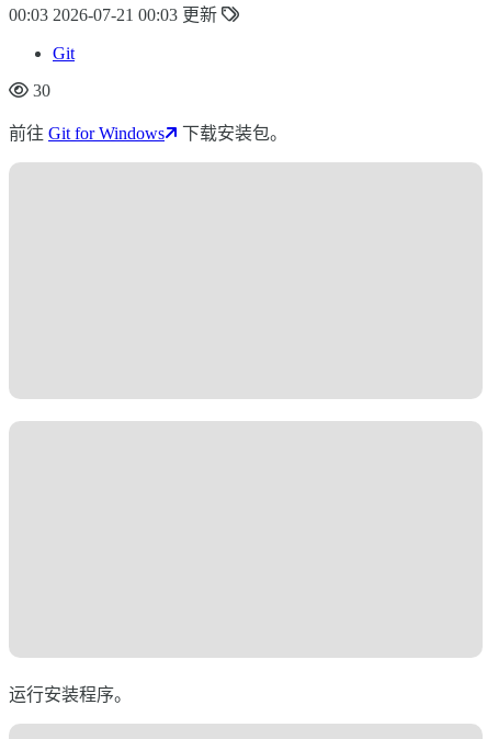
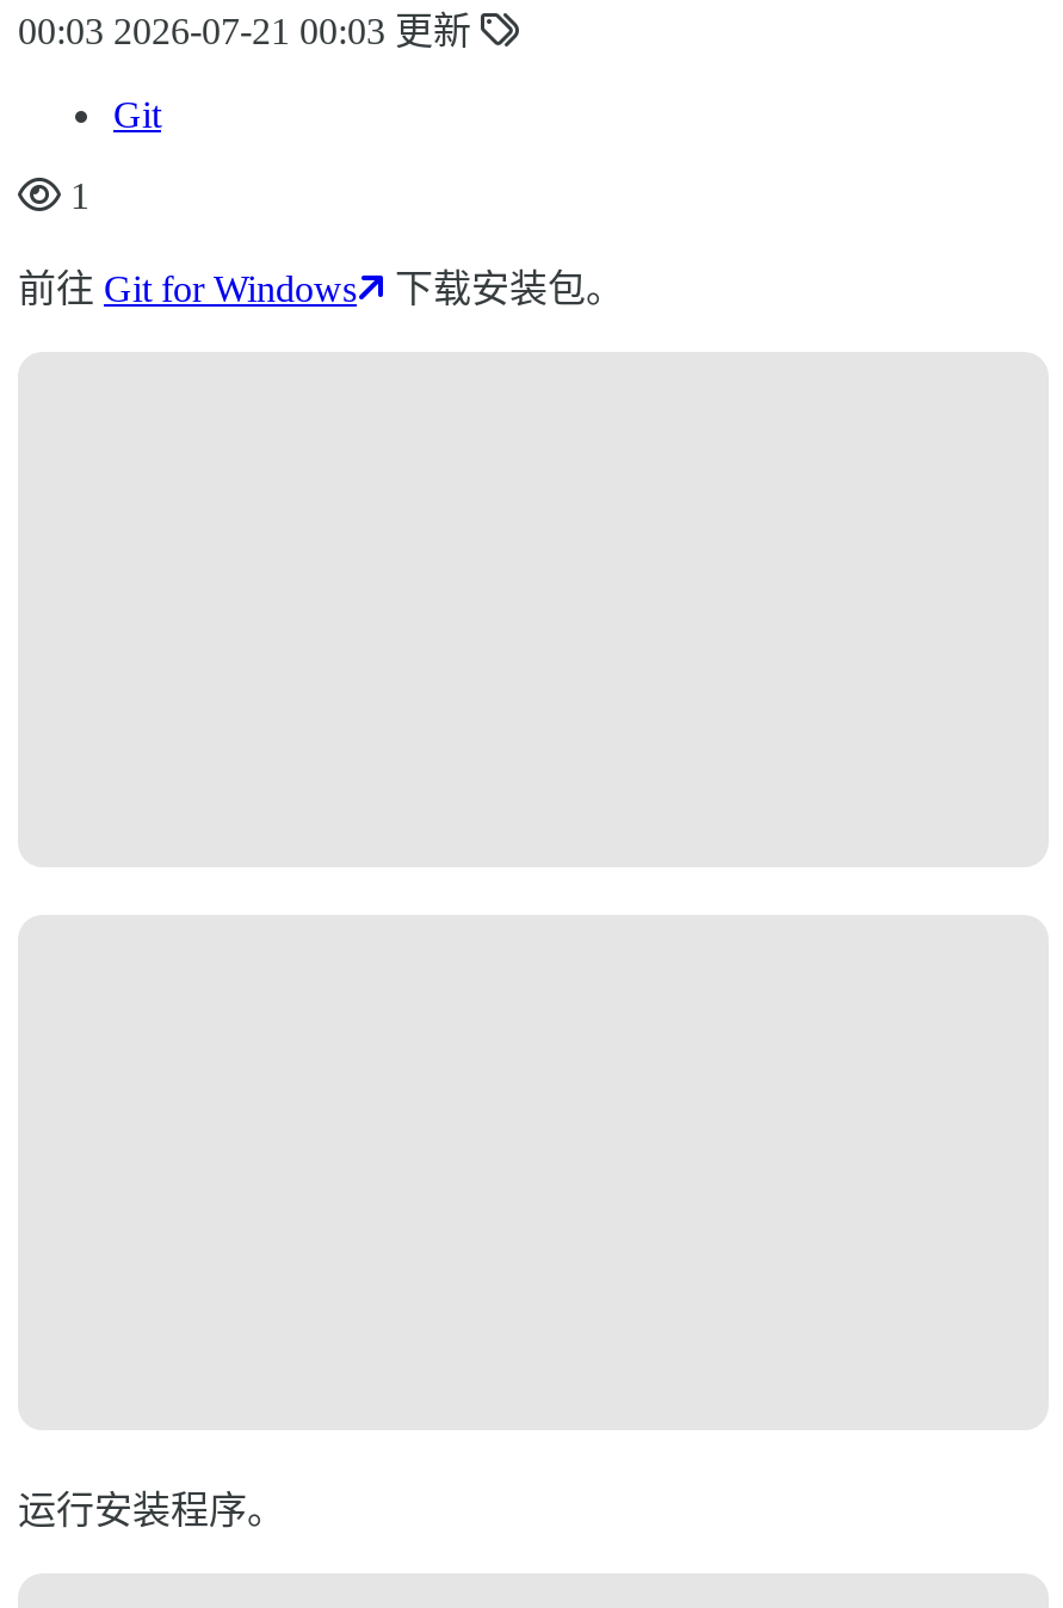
- 30
+ 1
